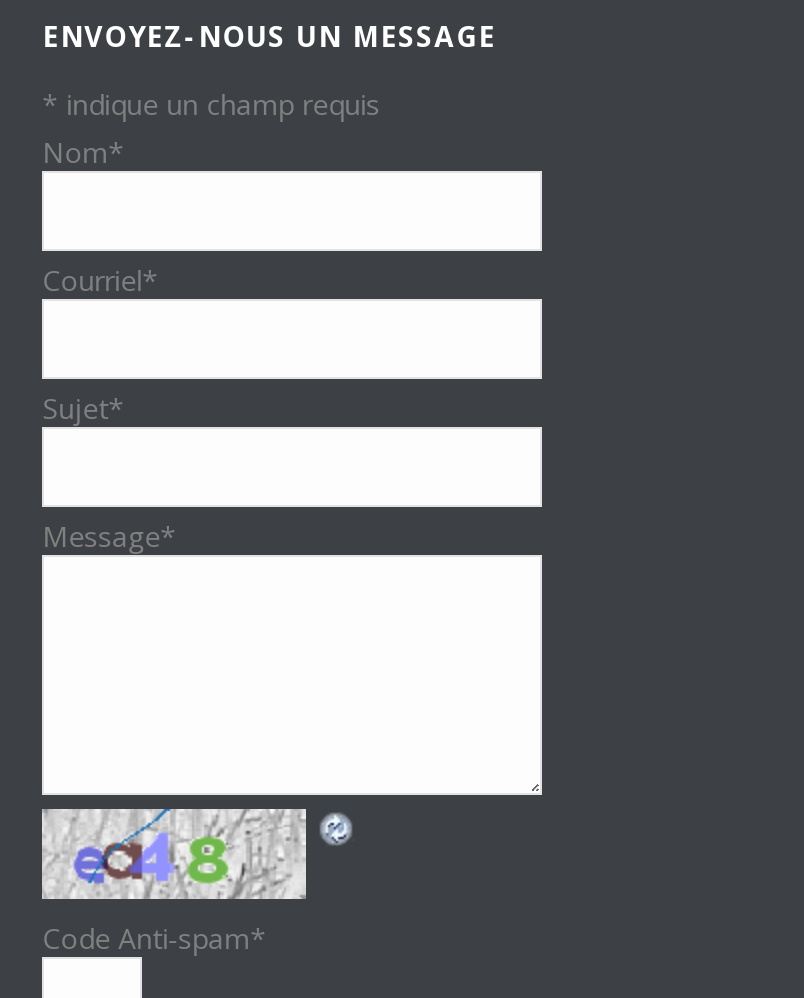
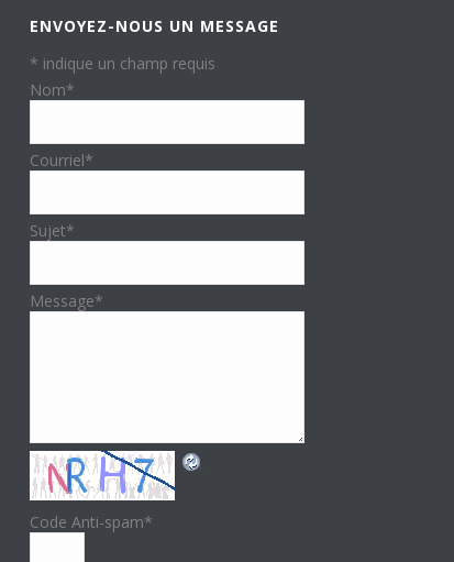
- [image]
+ [image]
